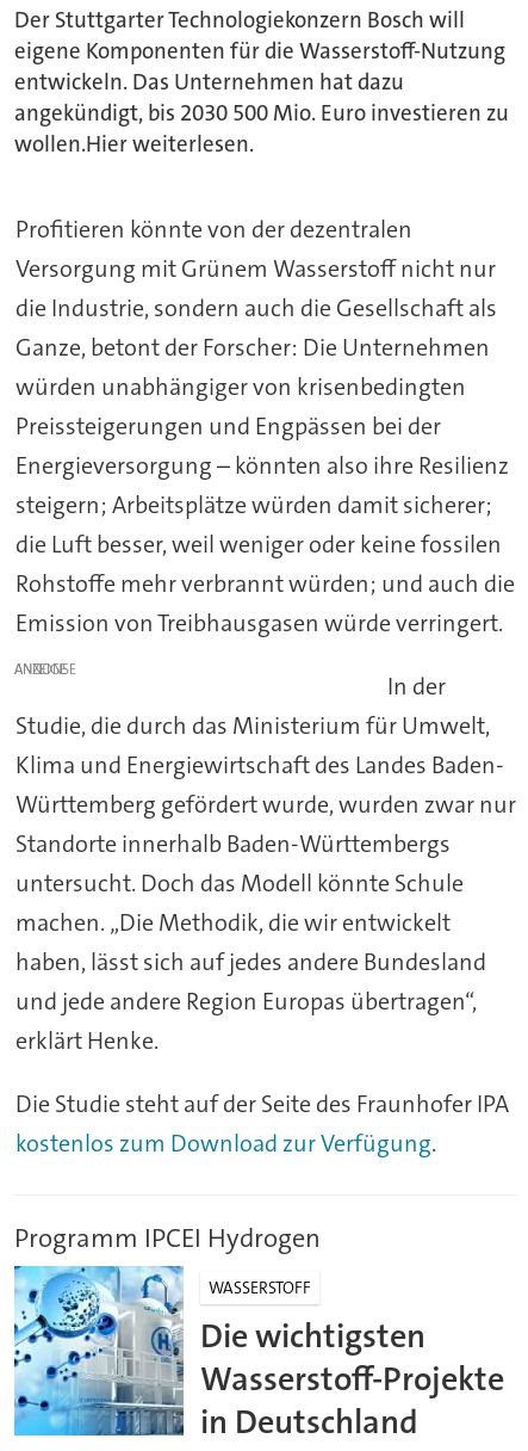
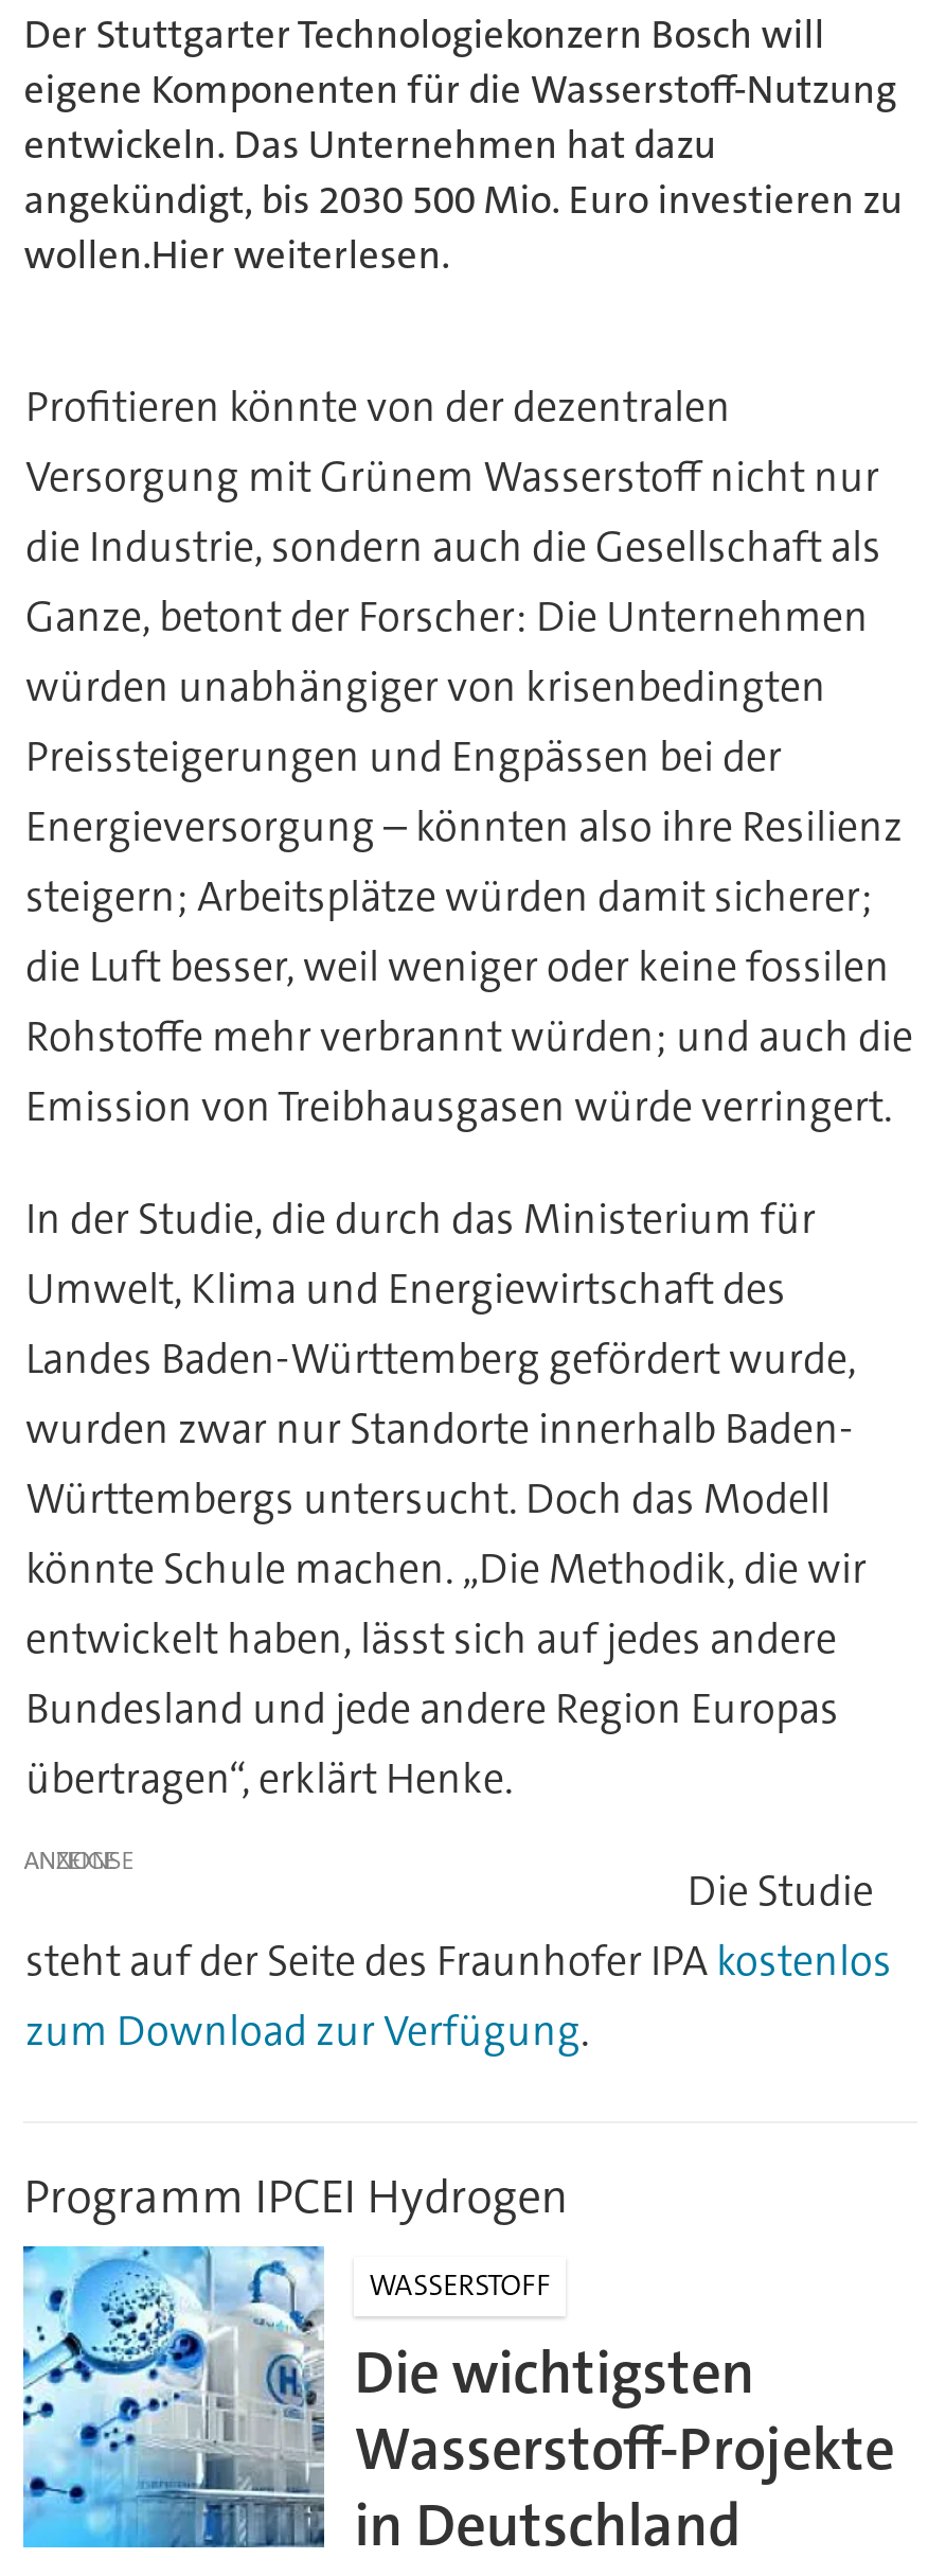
+ In der Studie, die durch das Ministerium für
+ Umwelt, Klima und Energiewirtschaft des
+ Landes Baden-Württemberg gefördert wurde,
+ wurden zwar nur Standorte innerhalb Baden-
+ Württembergs untersucht. Doch das Modell
+ könnte Schule machen. „Die Methodik, die wir
+ entwickelt haben, lässt sich auf jedes andere
+ Bundesland und jede andere Region Europas
+ übertragen“, erklärt Henke.

moved down: ANZEIGE

- In der
- Studie, die durch das Ministerium für Umwelt,
- Klima und Energiewirtschaft des Landes Baden-
- Württemberg gefördert wurde, wurden zwar nur
- Standorte innerhalb Baden-Württembergs
- untersucht. Doch das Modell könnte Schule
- machen. „Die Methodik, die wir entwickelt
- haben, lässt sich auf jedes andere Bundesland
- und jede andere Region Europas übertragen“,
- erklärt Henke.
- Die Studie steht auf der Seite des Fraunhofer IPA
- kostenlos zum Download zur Verfügung.
+ Die Studie
+ steht auf der Seite des Fraunhofer IPA kostenlos
+ zum Download zur Verfügung.
